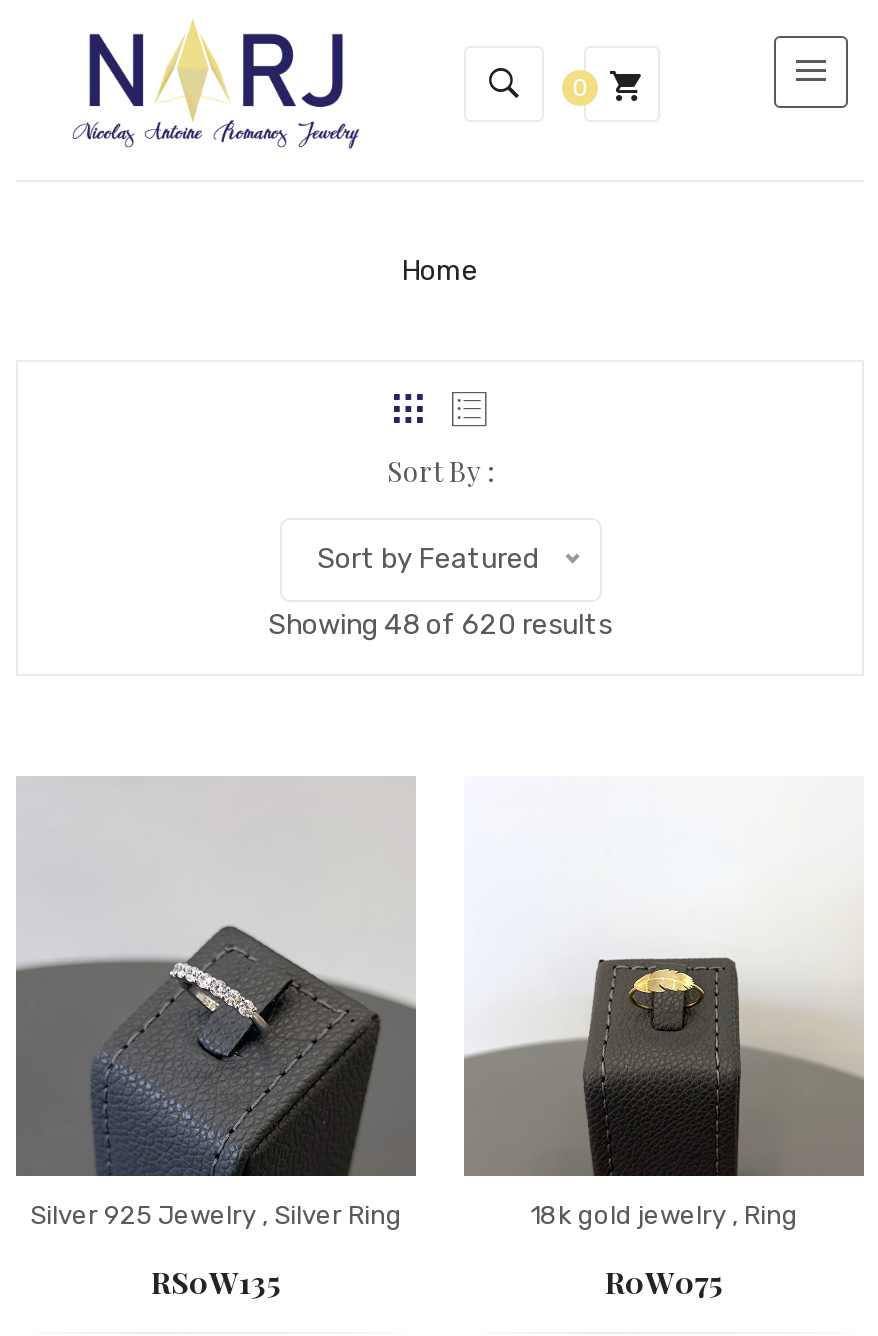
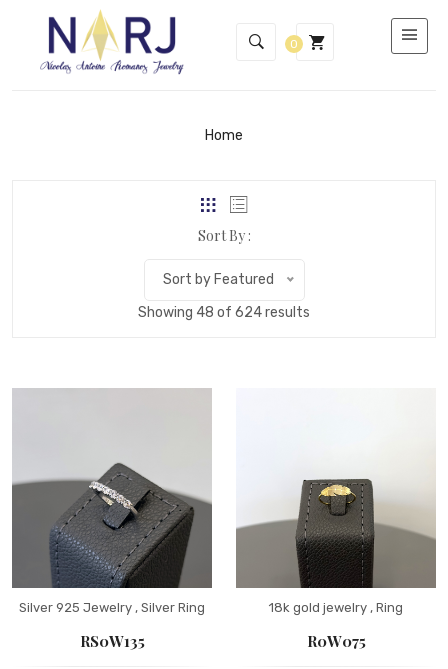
- Showing 48 of 620 results
+ Showing 48 of 624 results
